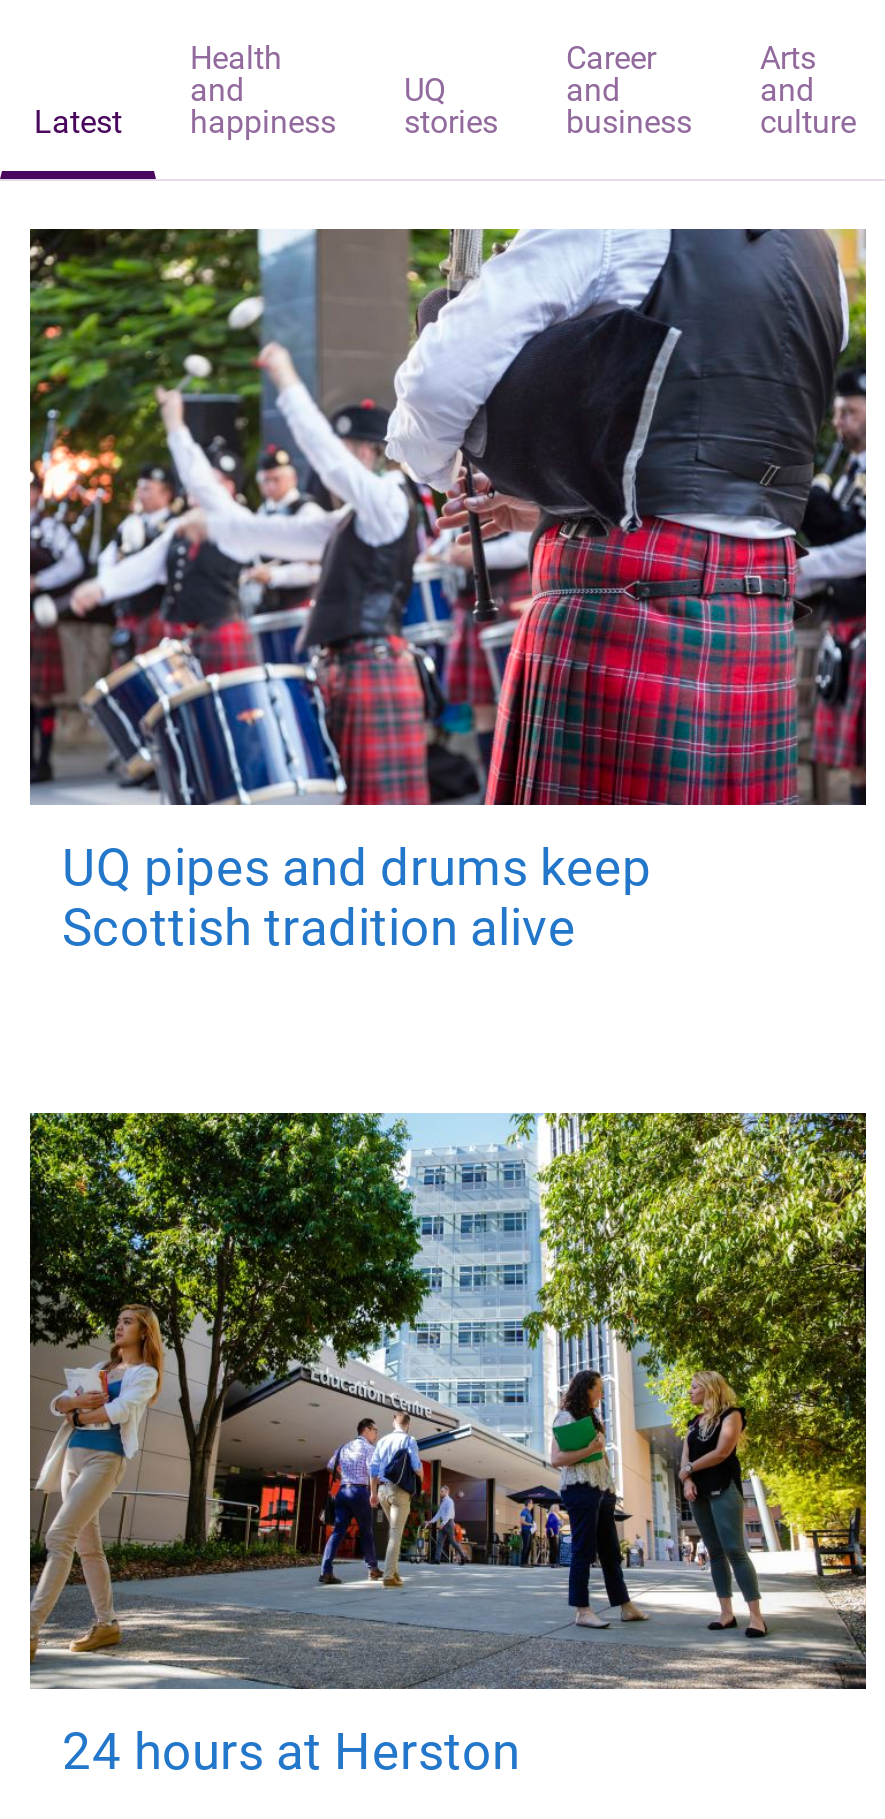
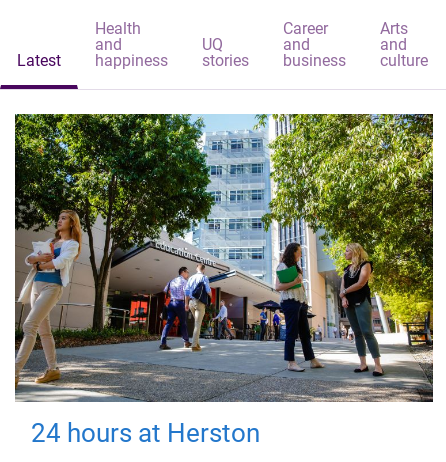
- [image]
- UQ pipes and drums keep
- Scottish tradition alive
